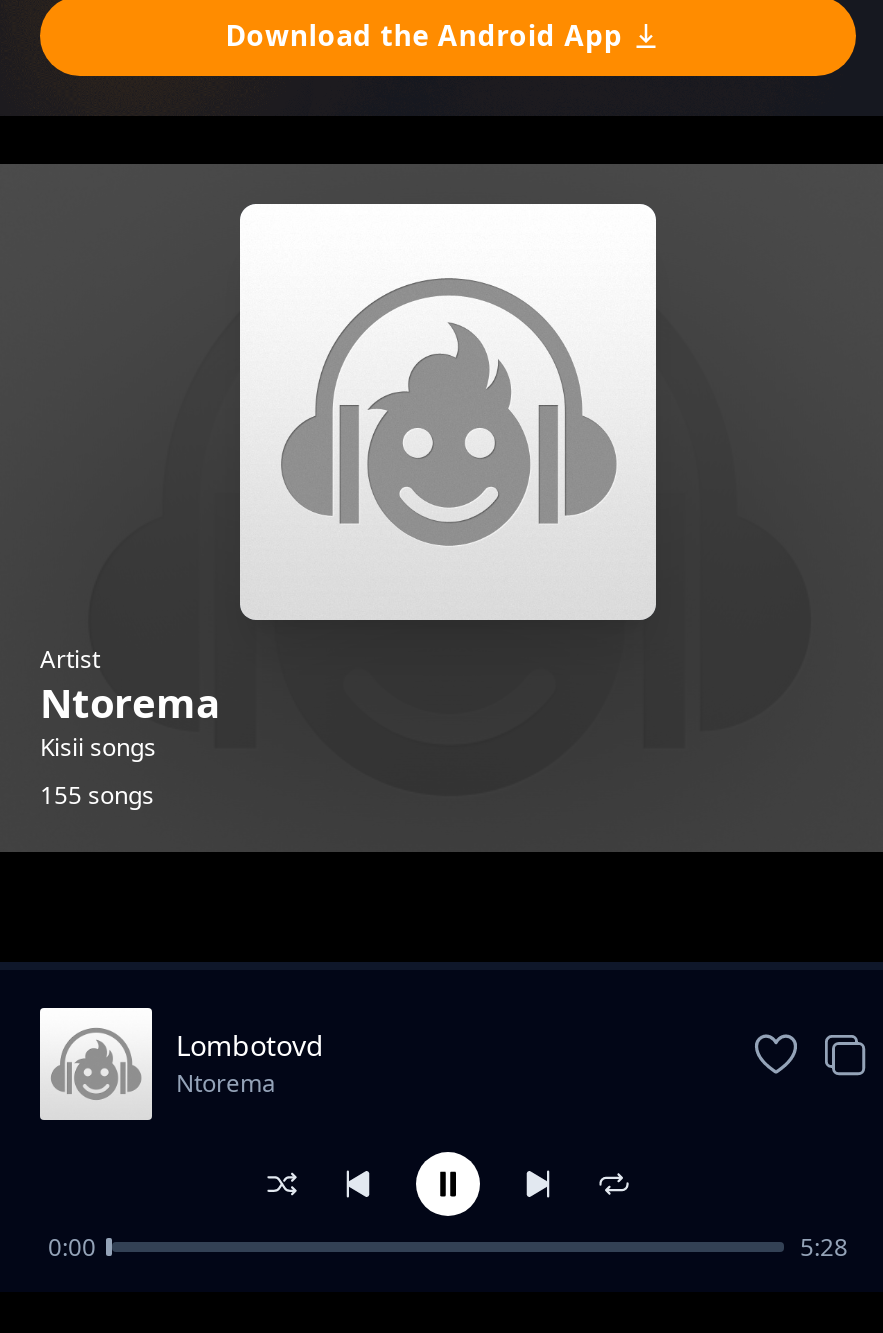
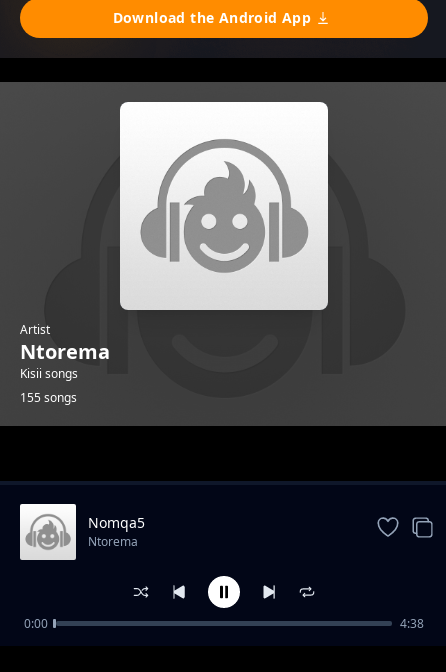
- Lombotovd
+ Nomqa5

- 5:28
+ 4:38
